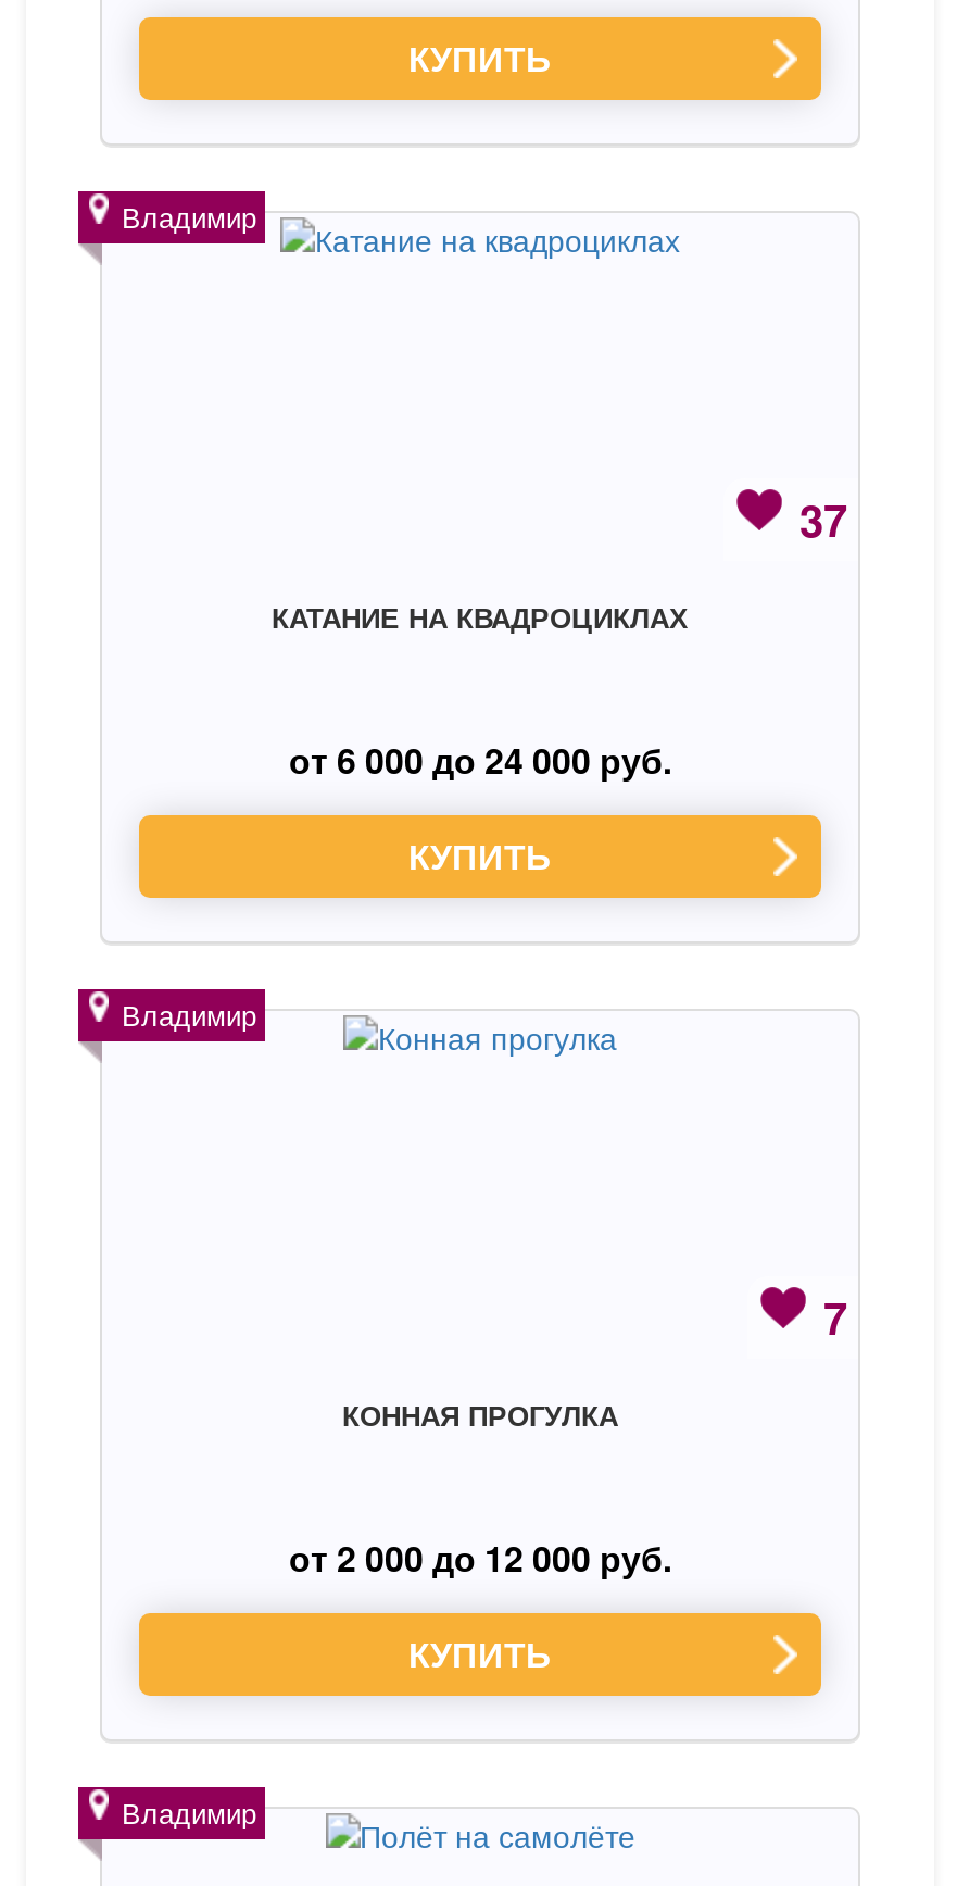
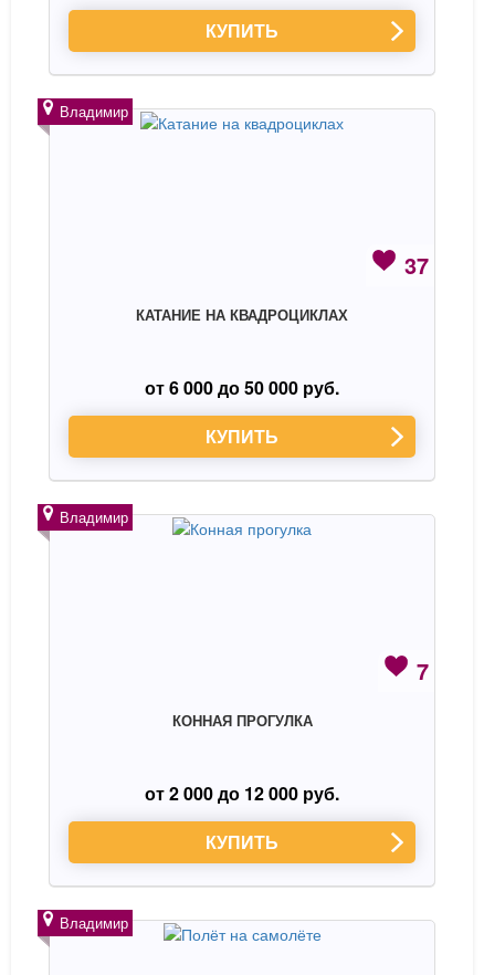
- от 6 000 до 24 000 руб.
+ от 6 000 до 50 000 руб.
